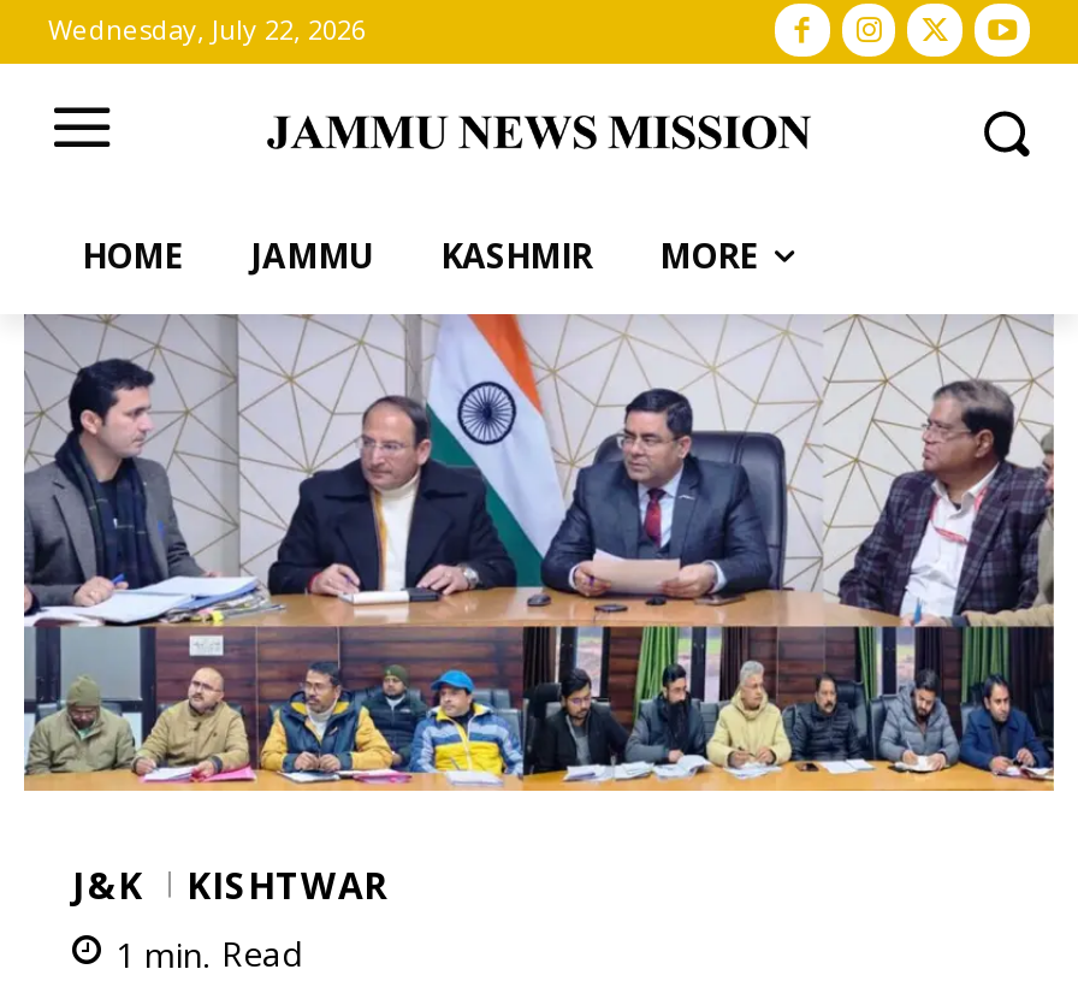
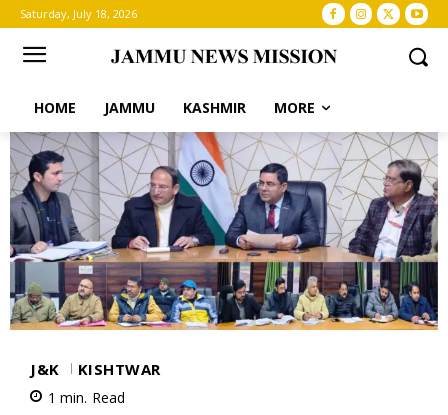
- Wednesday, July 22, 2026
+ Saturday, July 18, 2026
